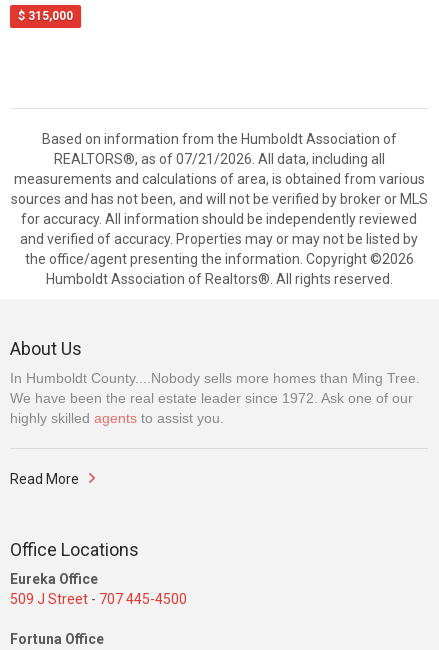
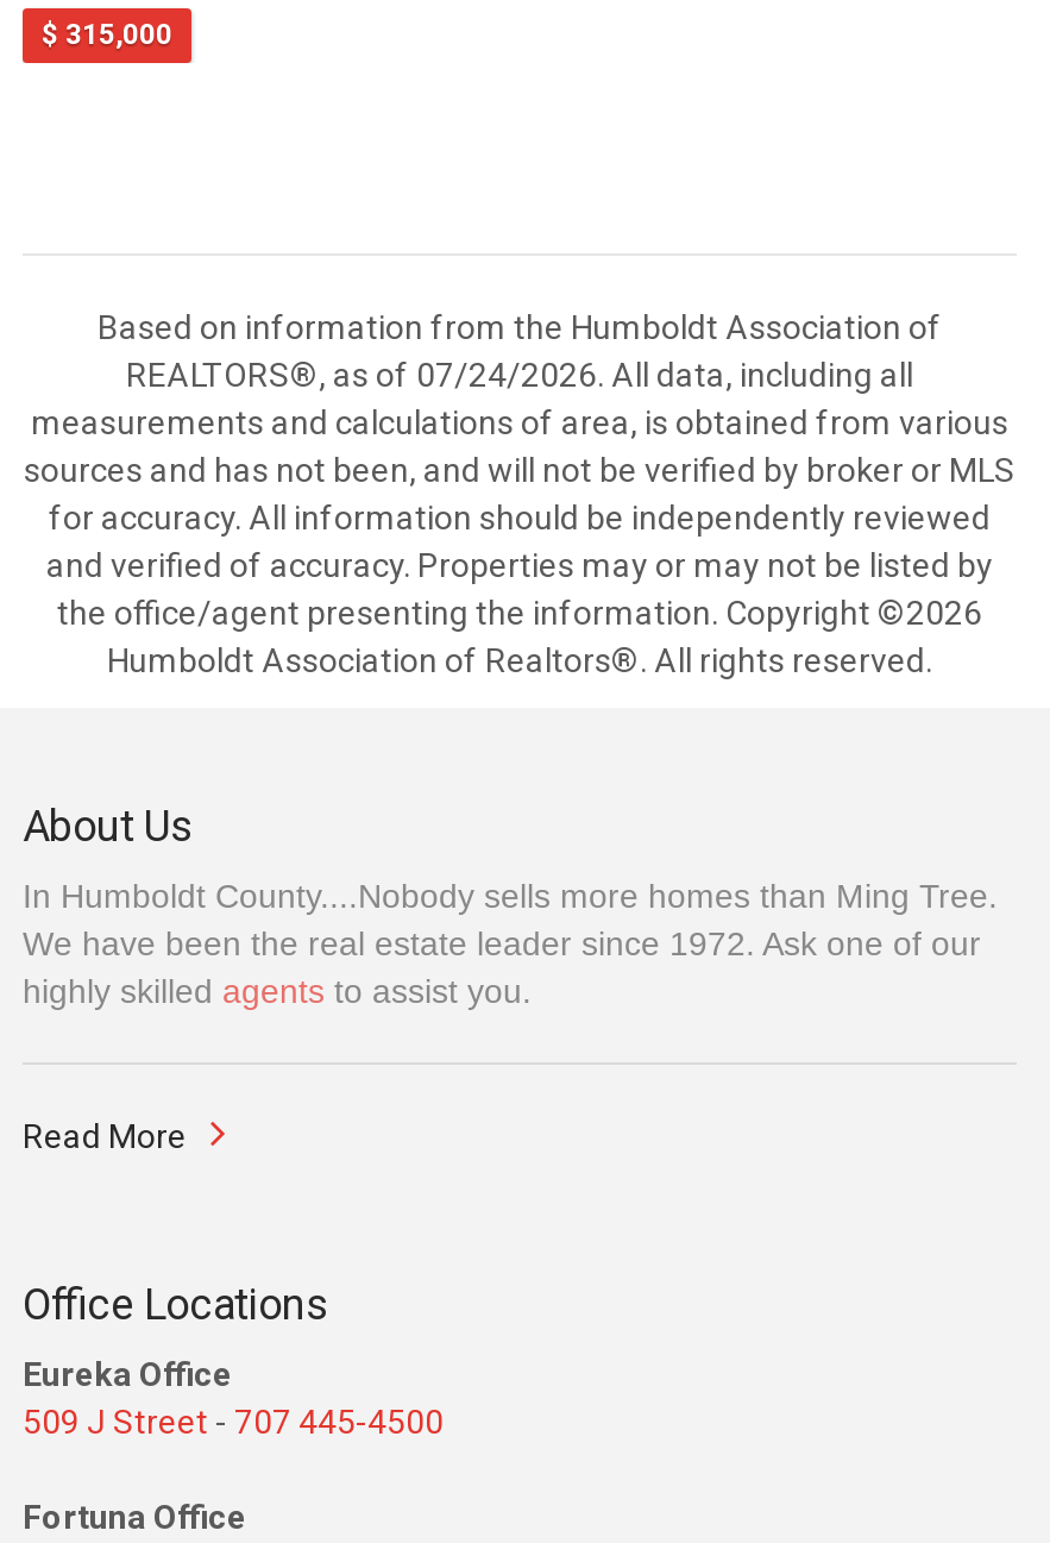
- REALTORS®, as of 07/21/2026. All data, including all
+ REALTORS®, as of 07/24/2026. All data, including all
